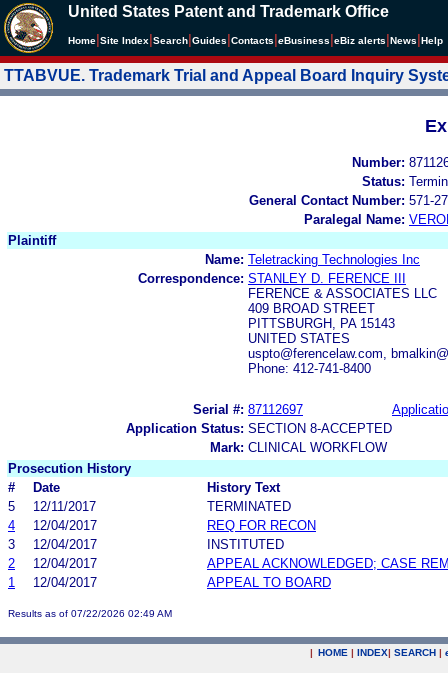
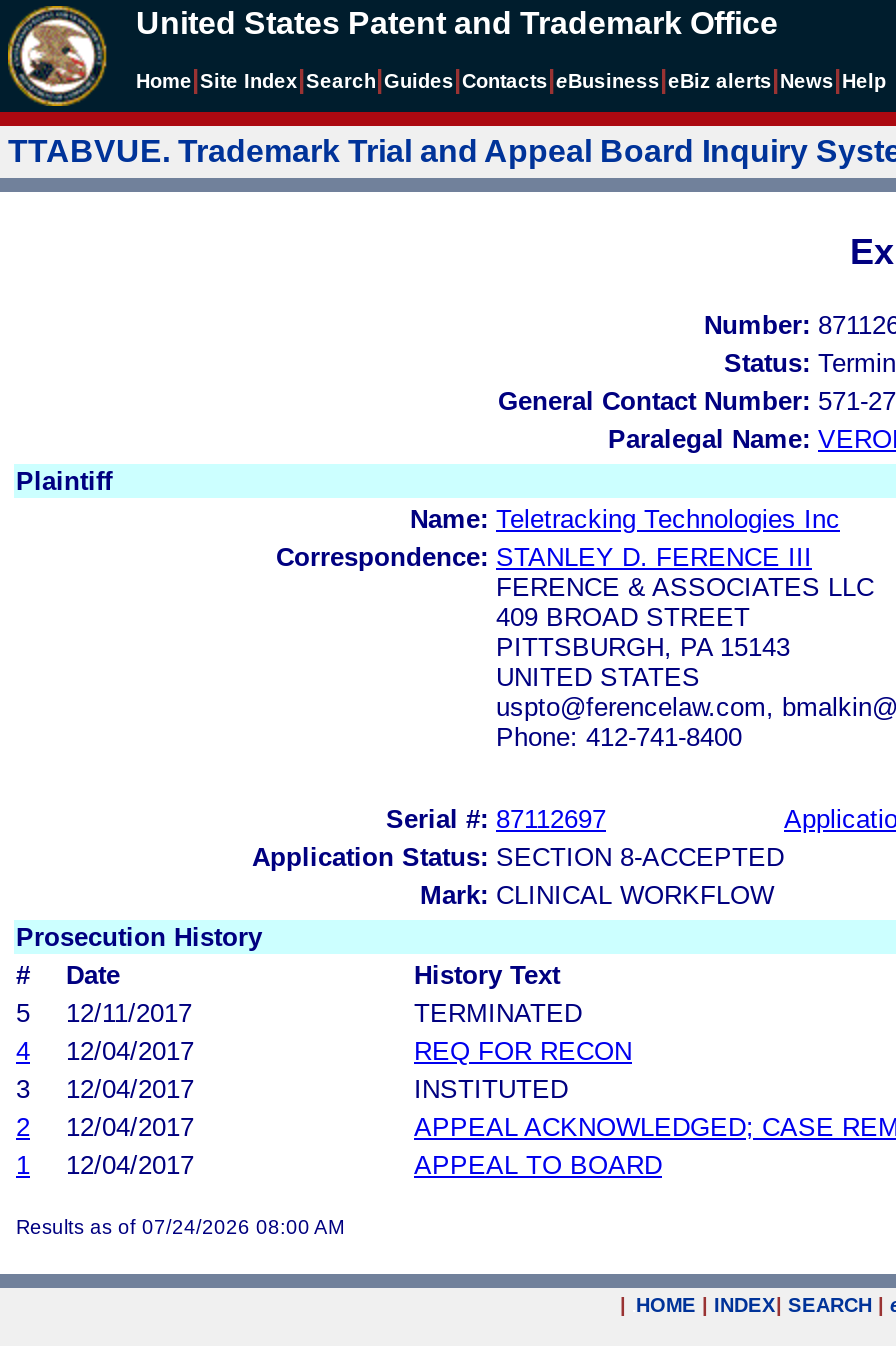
- Results as of 07/22/2026 02:49 AM
+ Results as of 07/24/2026 08:00 AM
